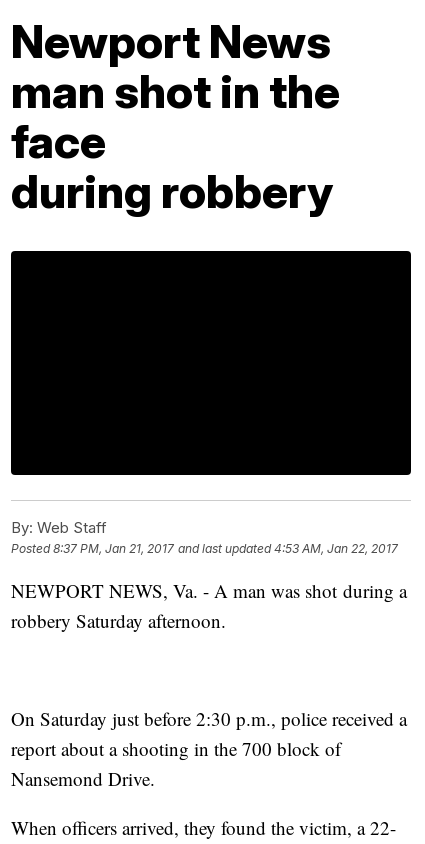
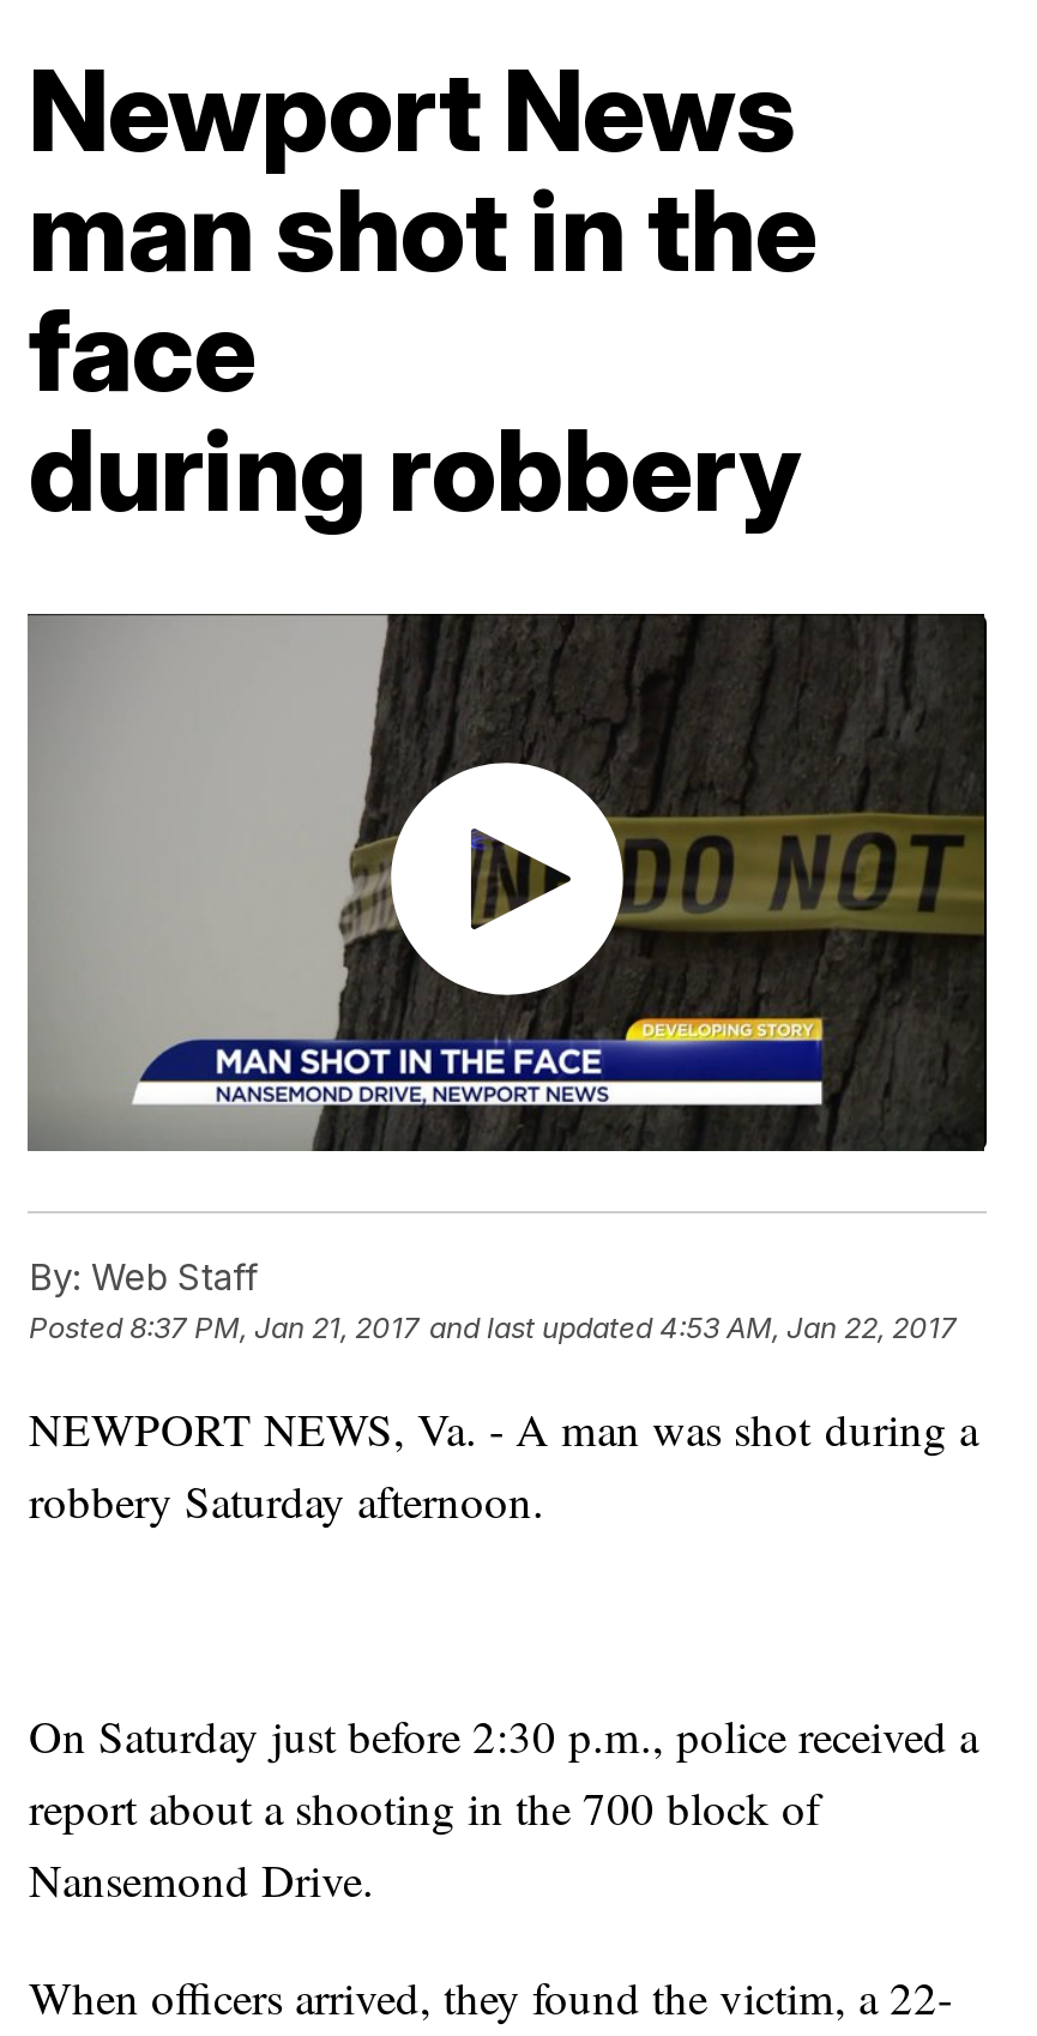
+ [image]
